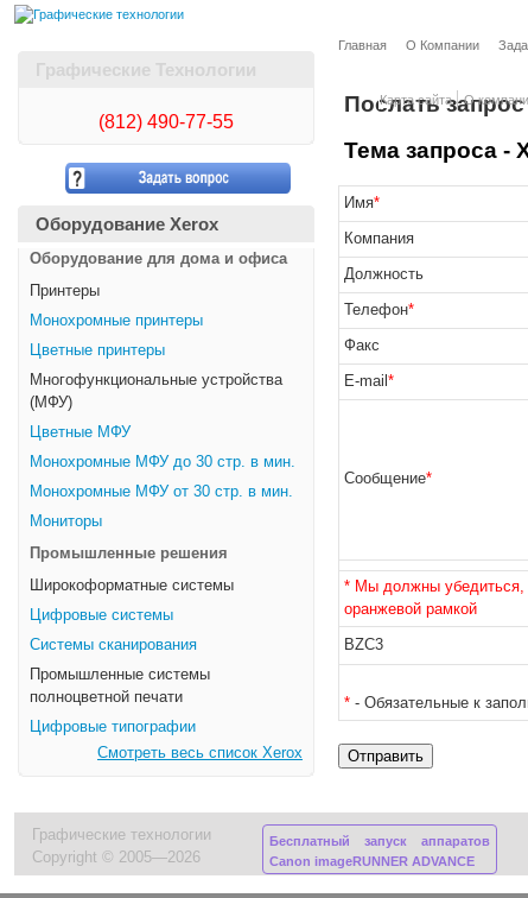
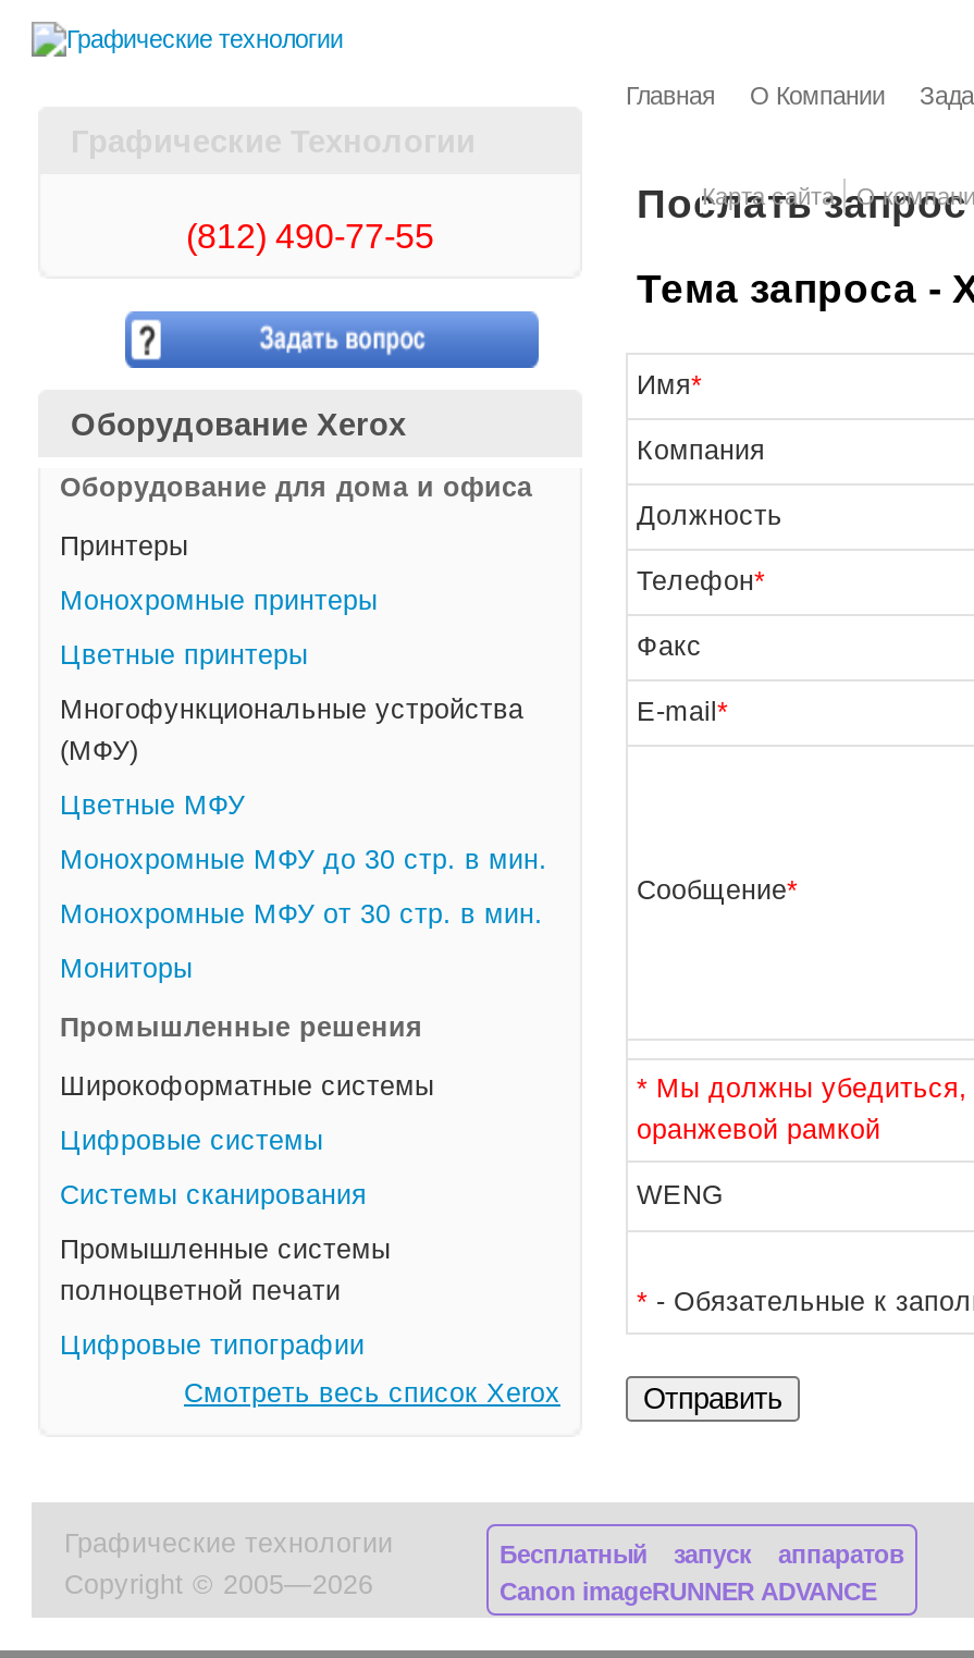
- BZC3
+ WENG
